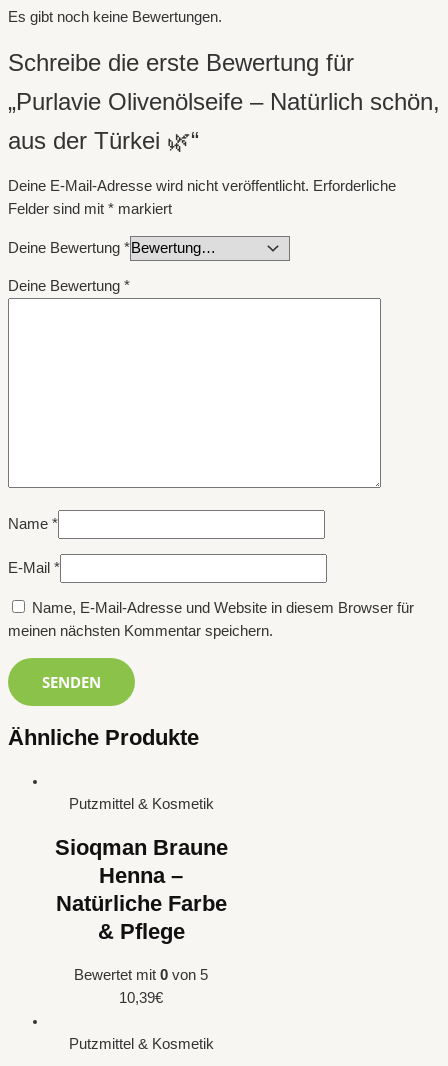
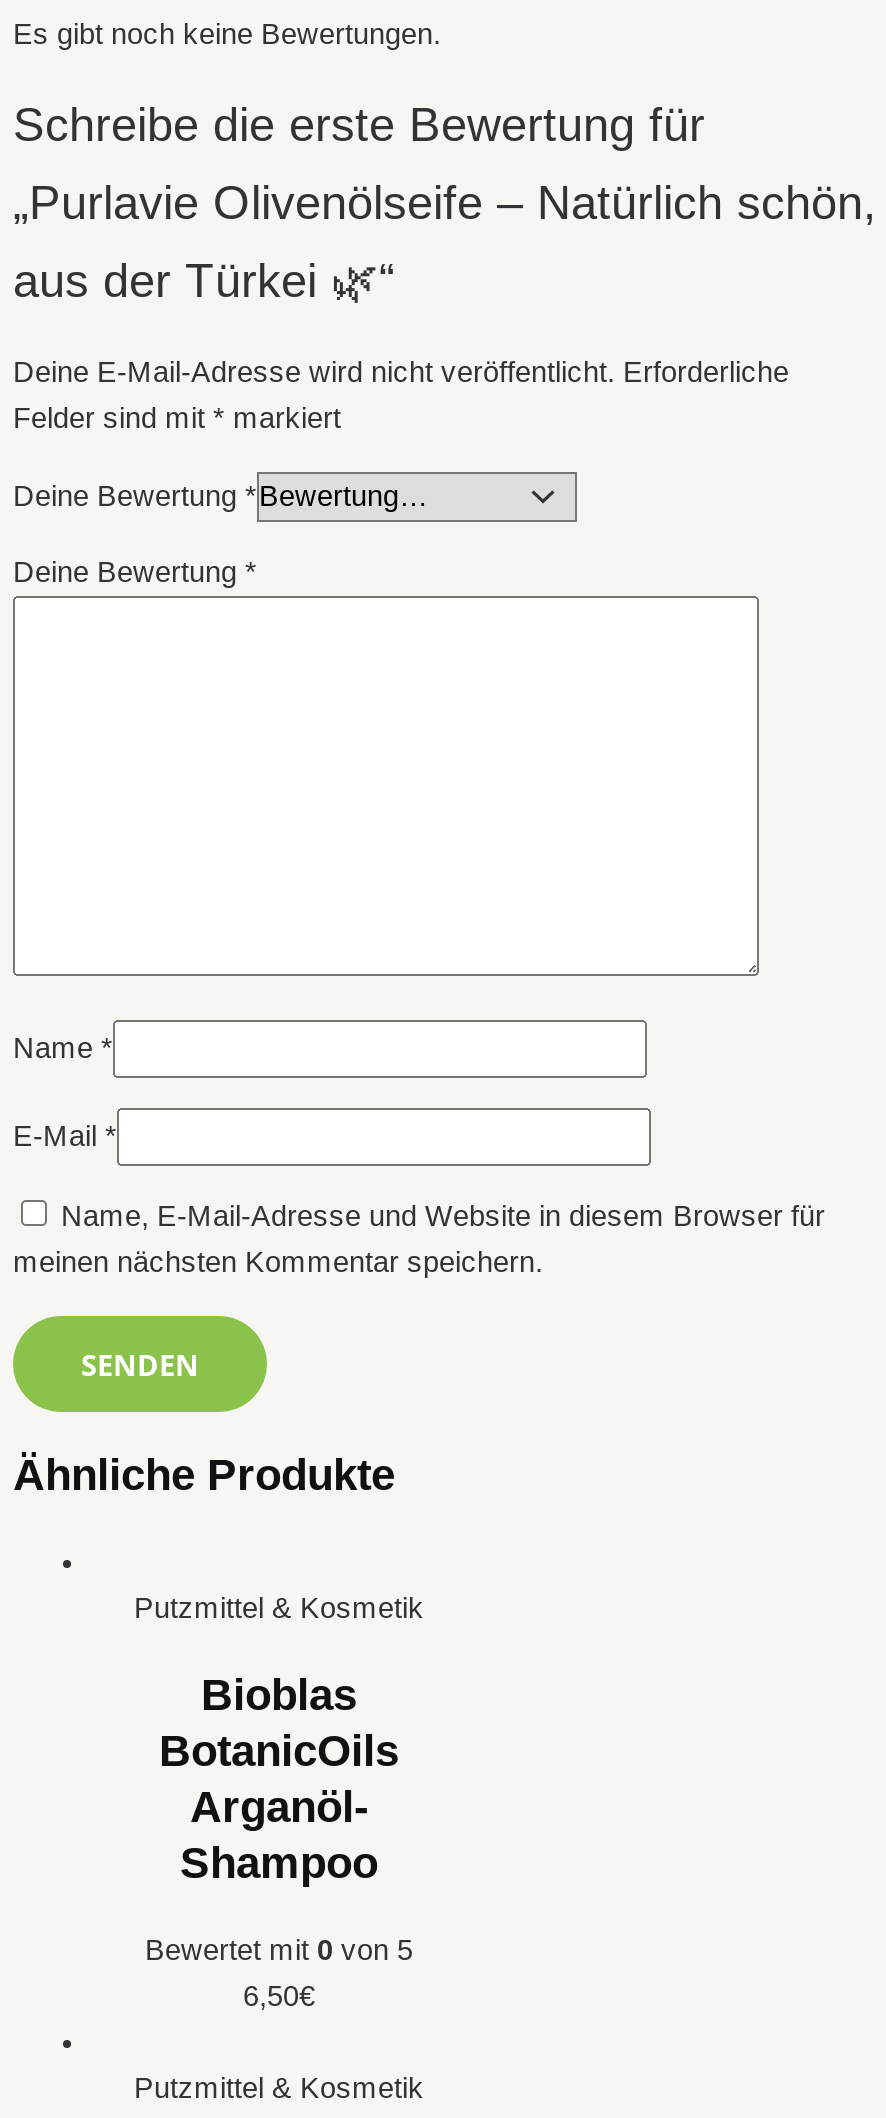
- Sioqman Braune
- Henna –
- Natürliche Farbe
- & Pflege
+ Bioblas
+ BotanicOils
+ Arganöl-
+ Shampoo

- 10,39€
+ 6,50€
